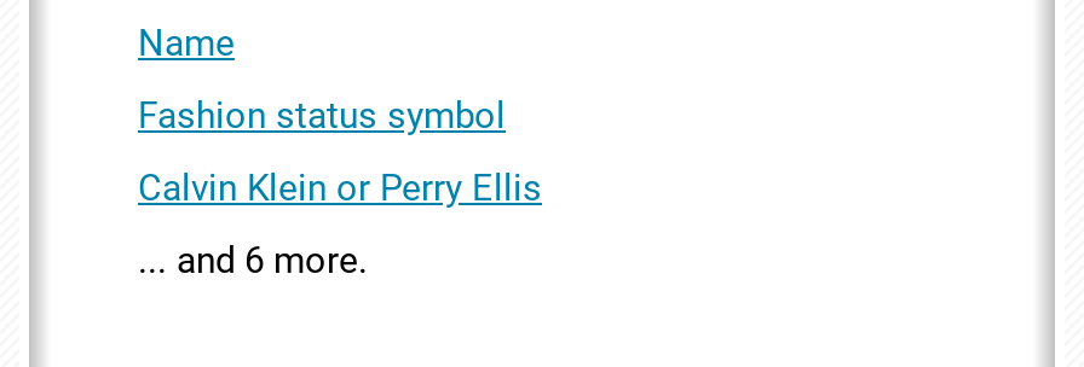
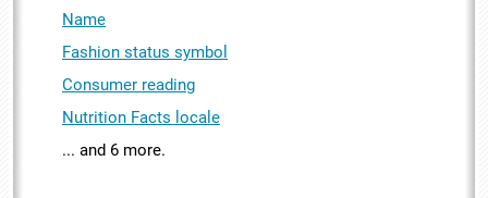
- Calvin Klein or Perry Ellis
+ Consumer reading
+ Nutrition Facts locale
